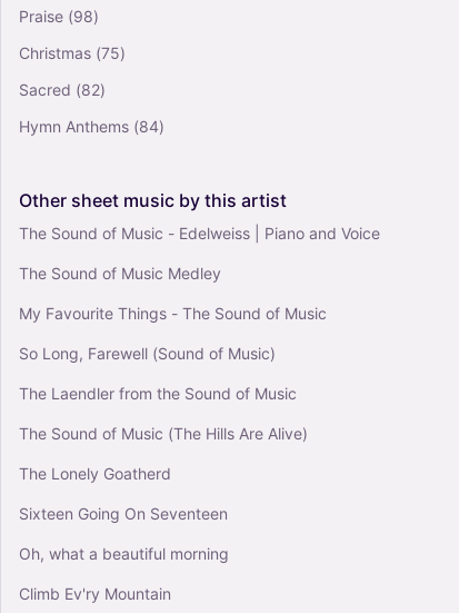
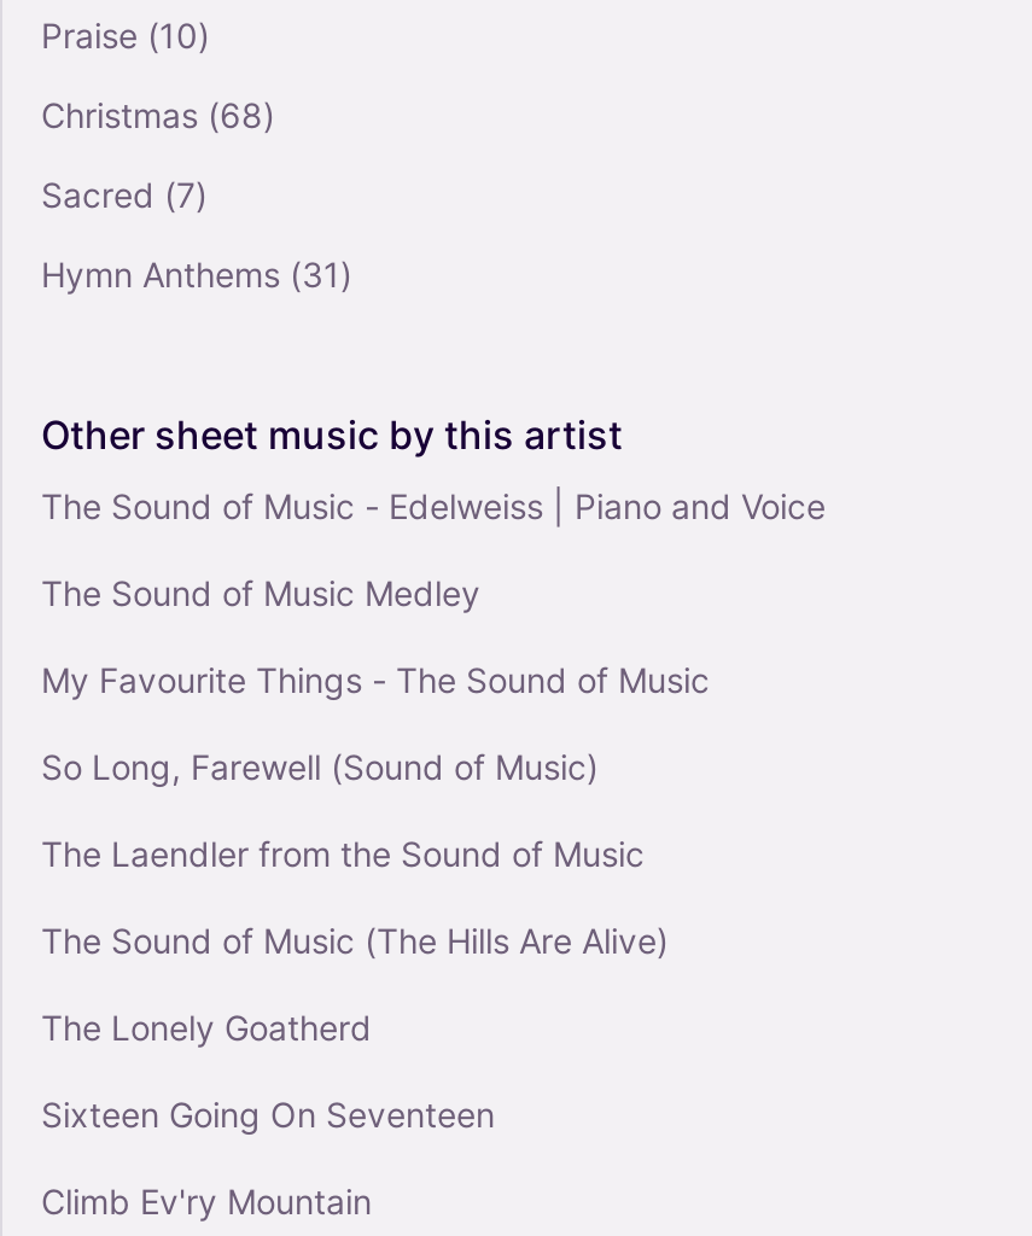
- Praise (98)
+ Praise (10)

- Christmas (75)
+ Christmas (68)

- Sacred (82)
+ Sacred (7)

- Hymn Anthems (84)
+ Hymn Anthems (31)

- Oh, what a beautiful morning
